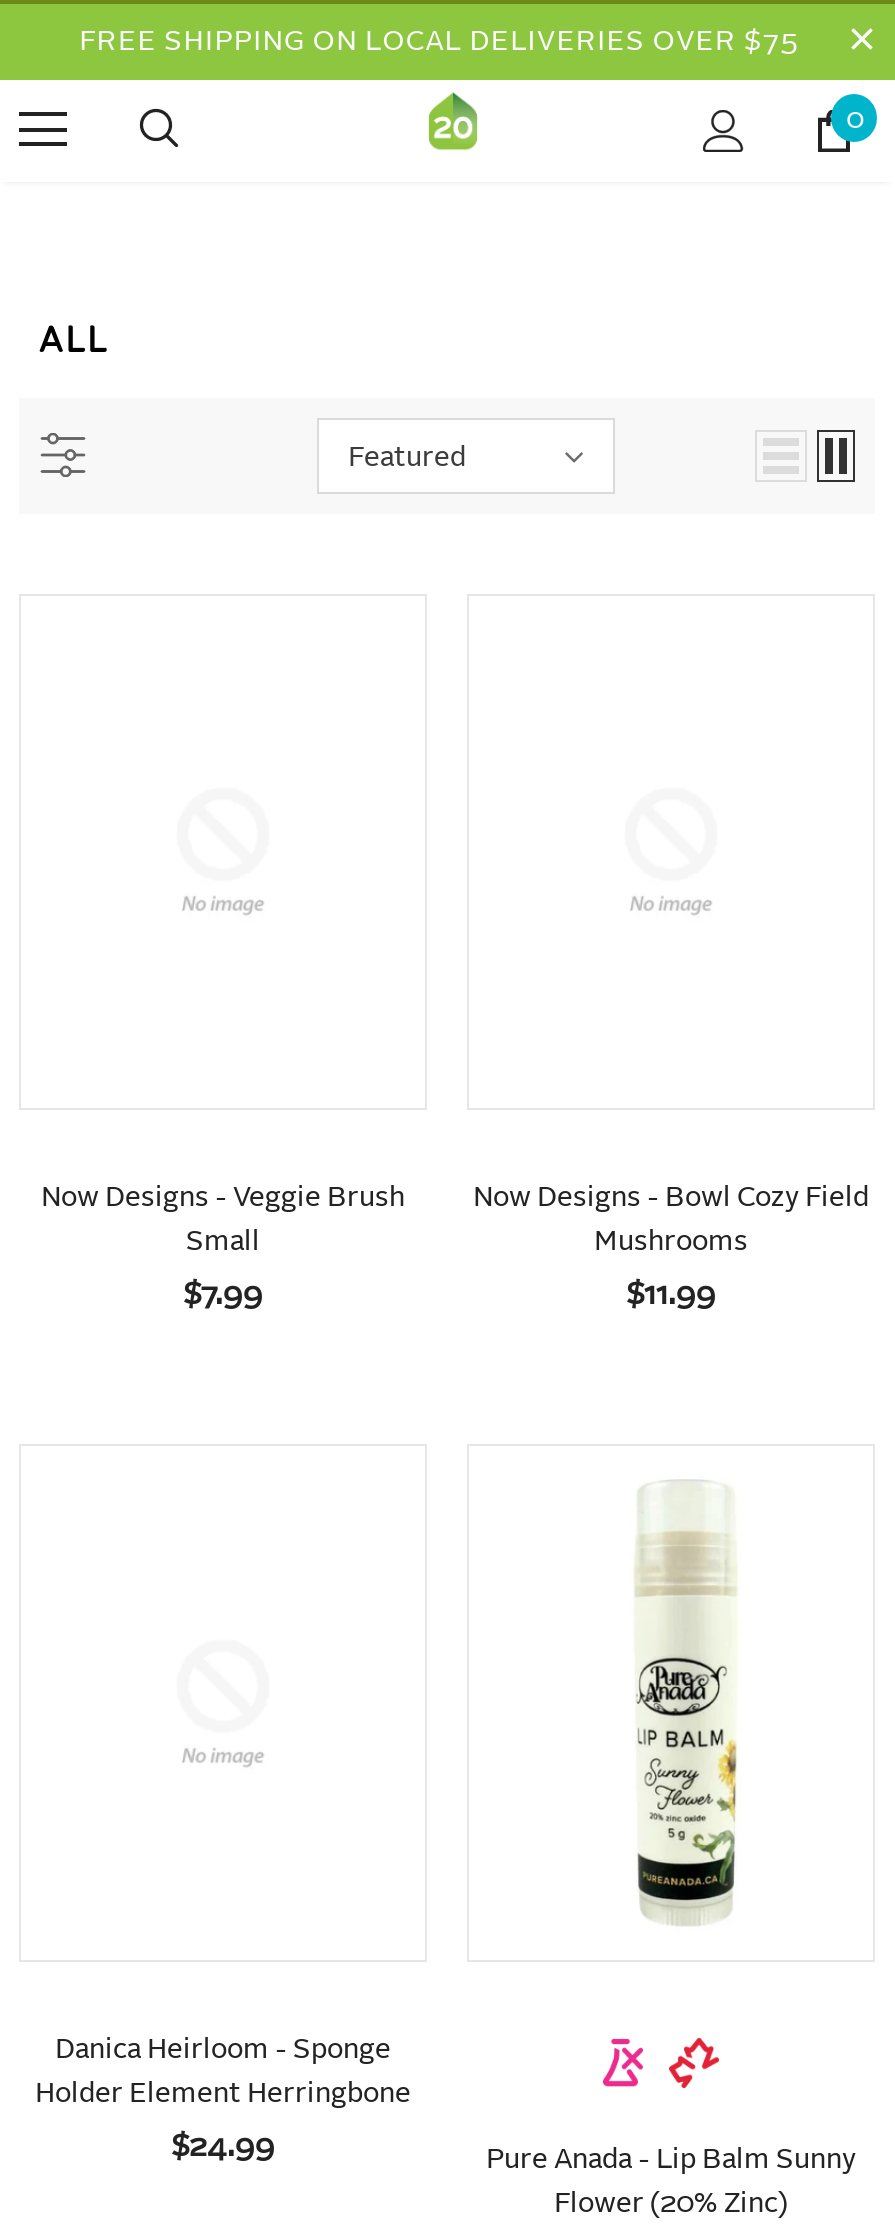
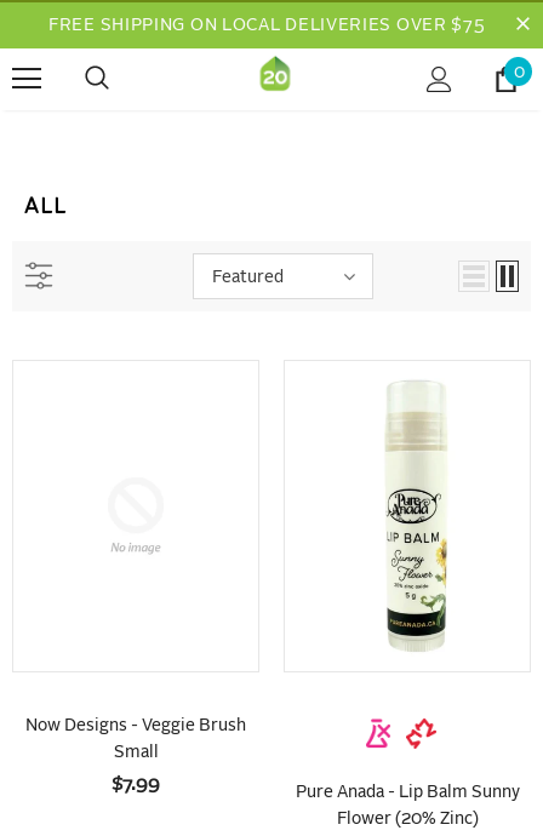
+ [image]

- Now Designs - Bowl Cozy Field
- Mushrooms
- $11.99

- Danica Heirloom - Sponge
- Holder Element Herringbone
- $24.99
